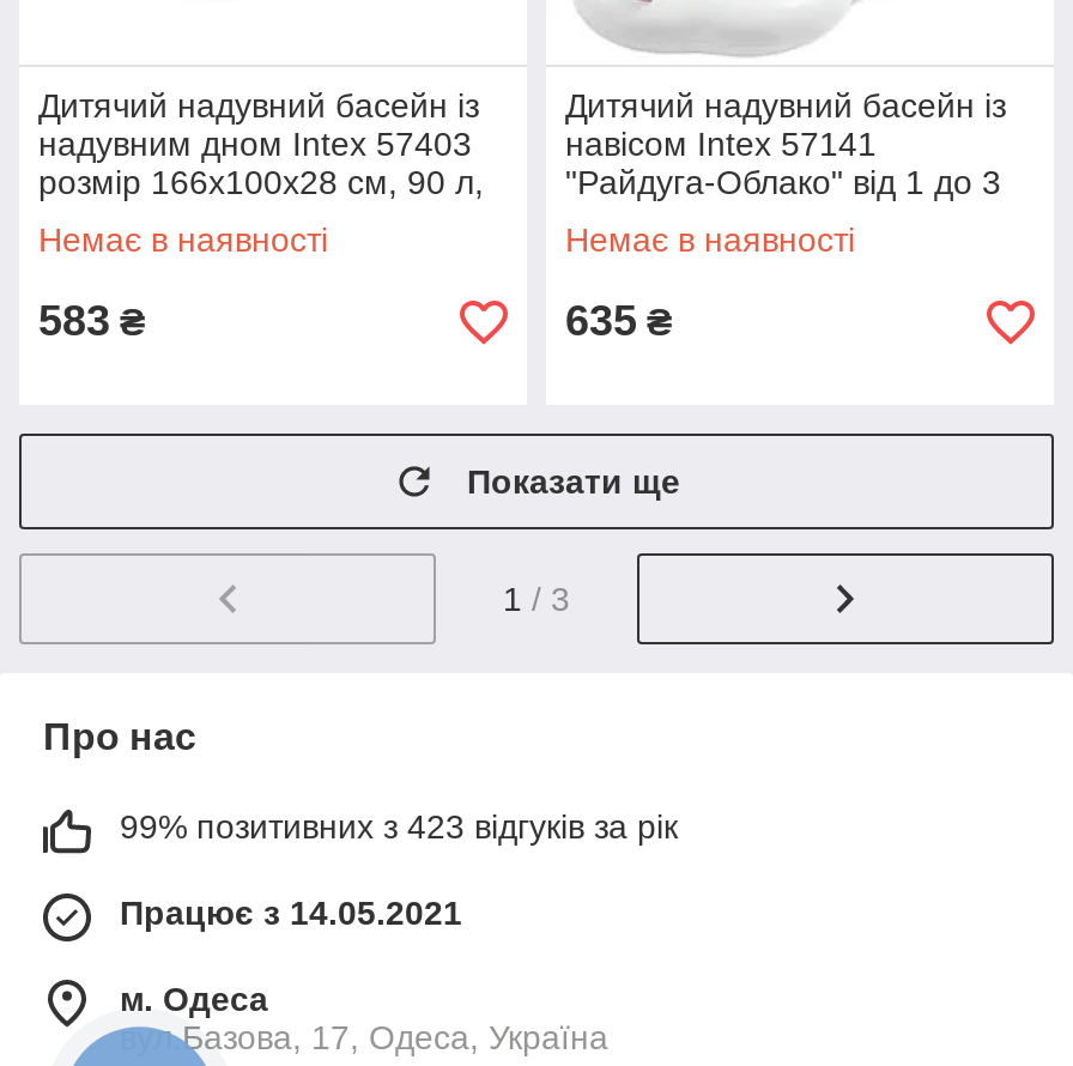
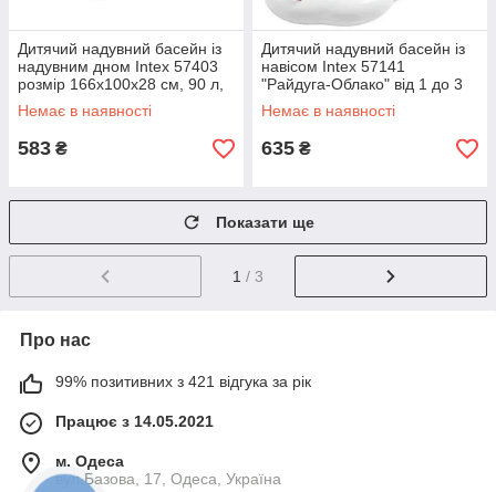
- 99% позитивних з 423 відгуків за рік
+ 99% позитивних з 421 відгука за рік
